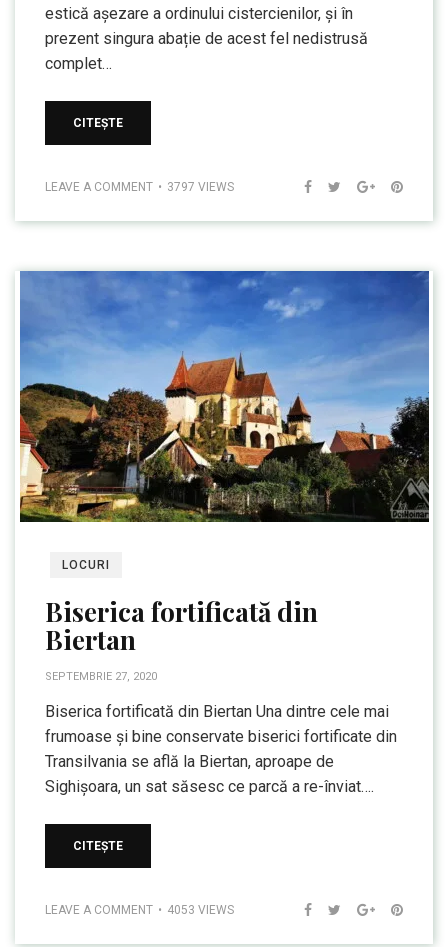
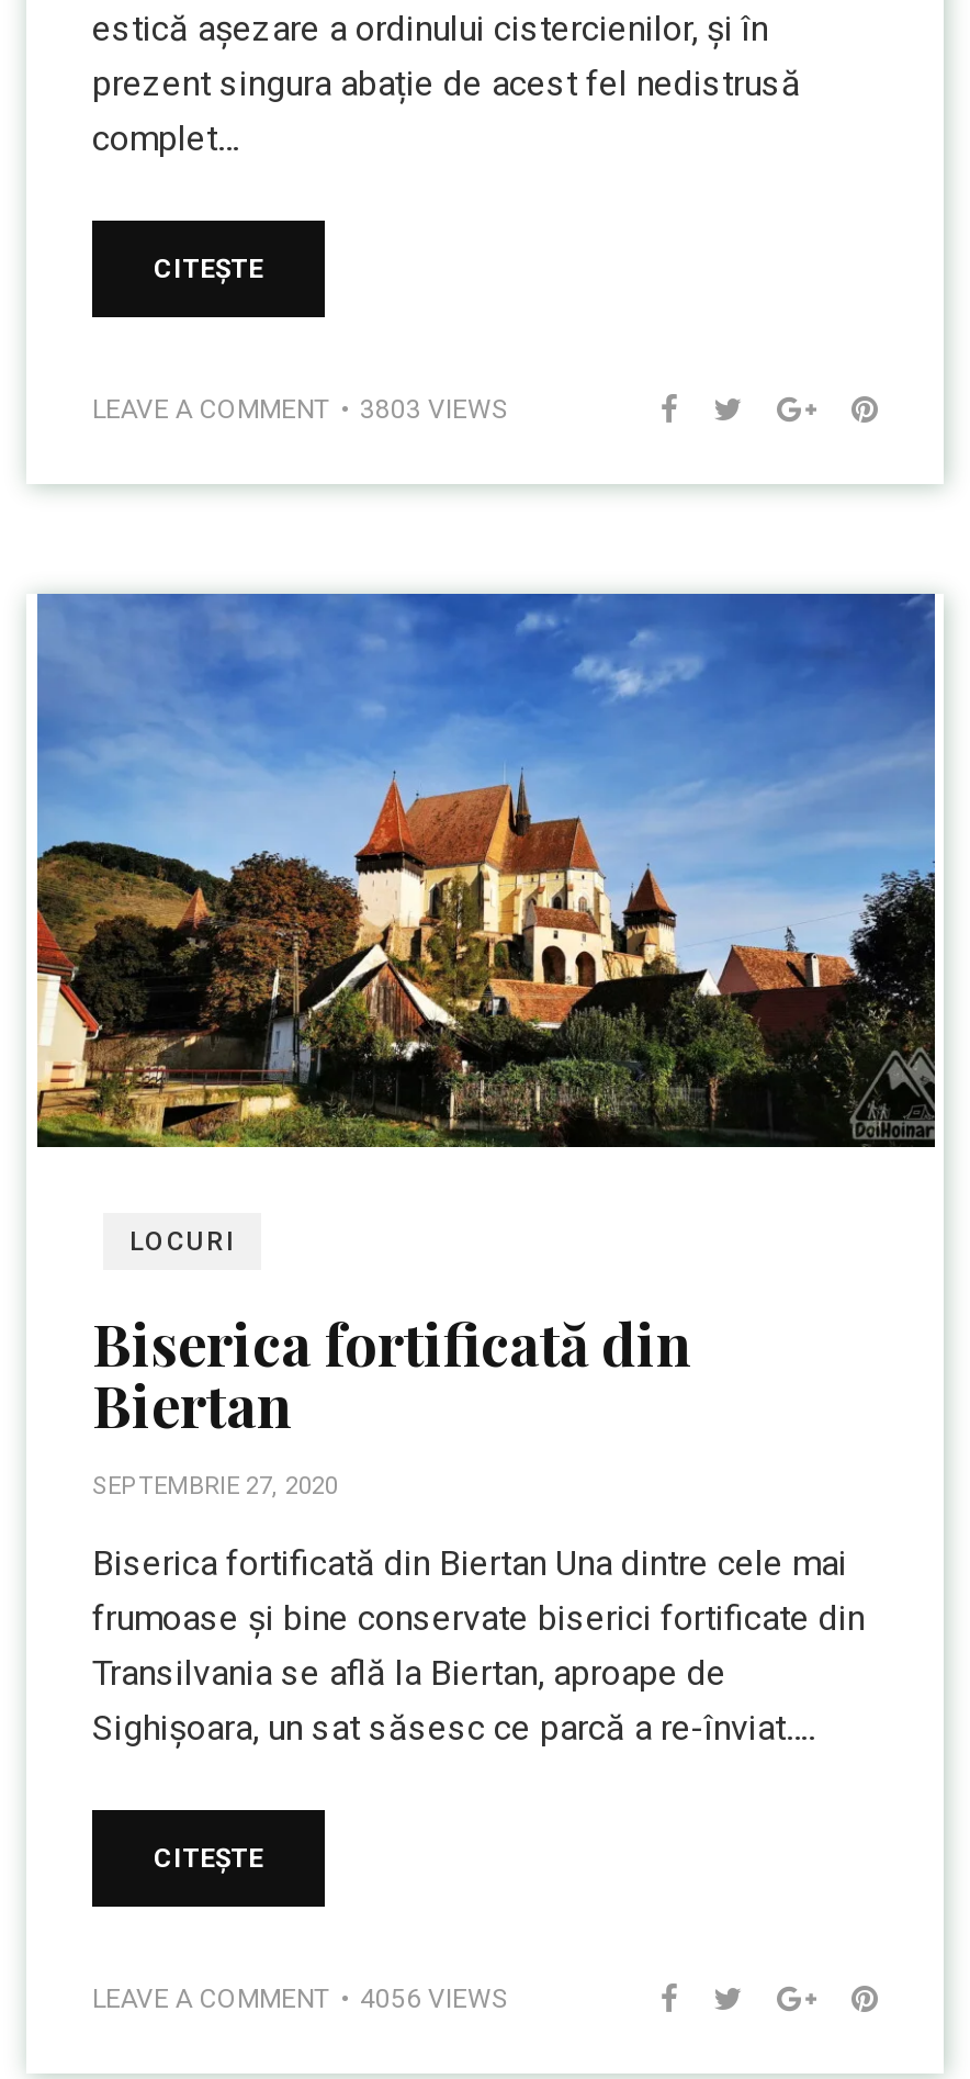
- LEAVE A COMMENT 3797 VIEWS
+ LEAVE A COMMENT 3803 VIEWS

- LEAVE A COMMENT 4053 VIEWS
+ LEAVE A COMMENT 4056 VIEWS
